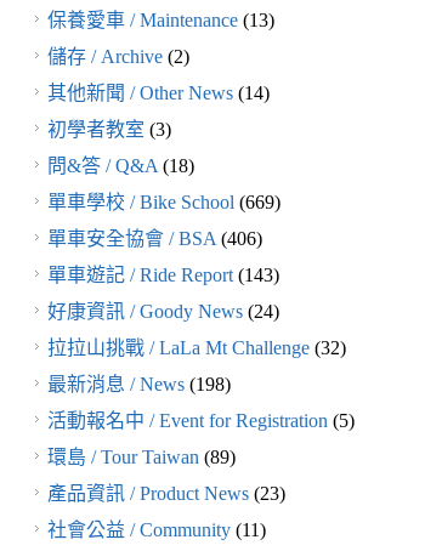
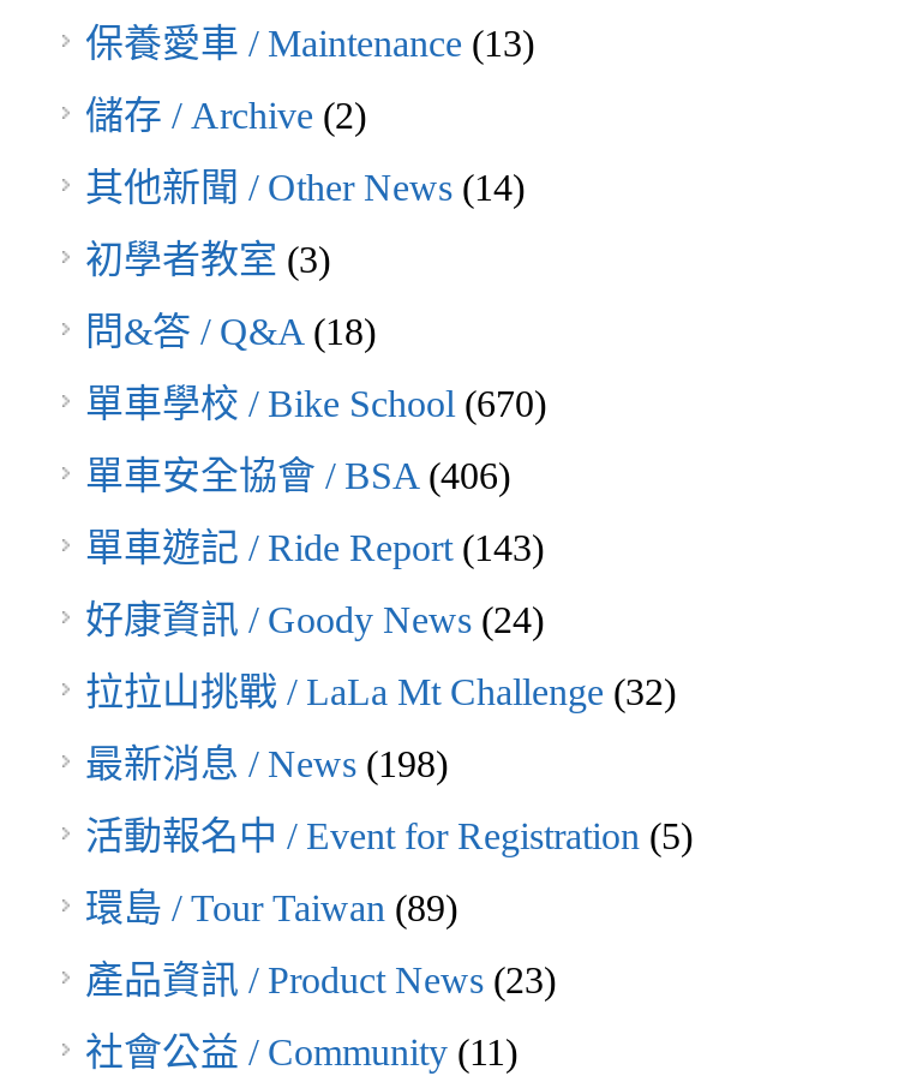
- 單車學校 / Bike School (669)
+ 單車學校 / Bike School (670)
